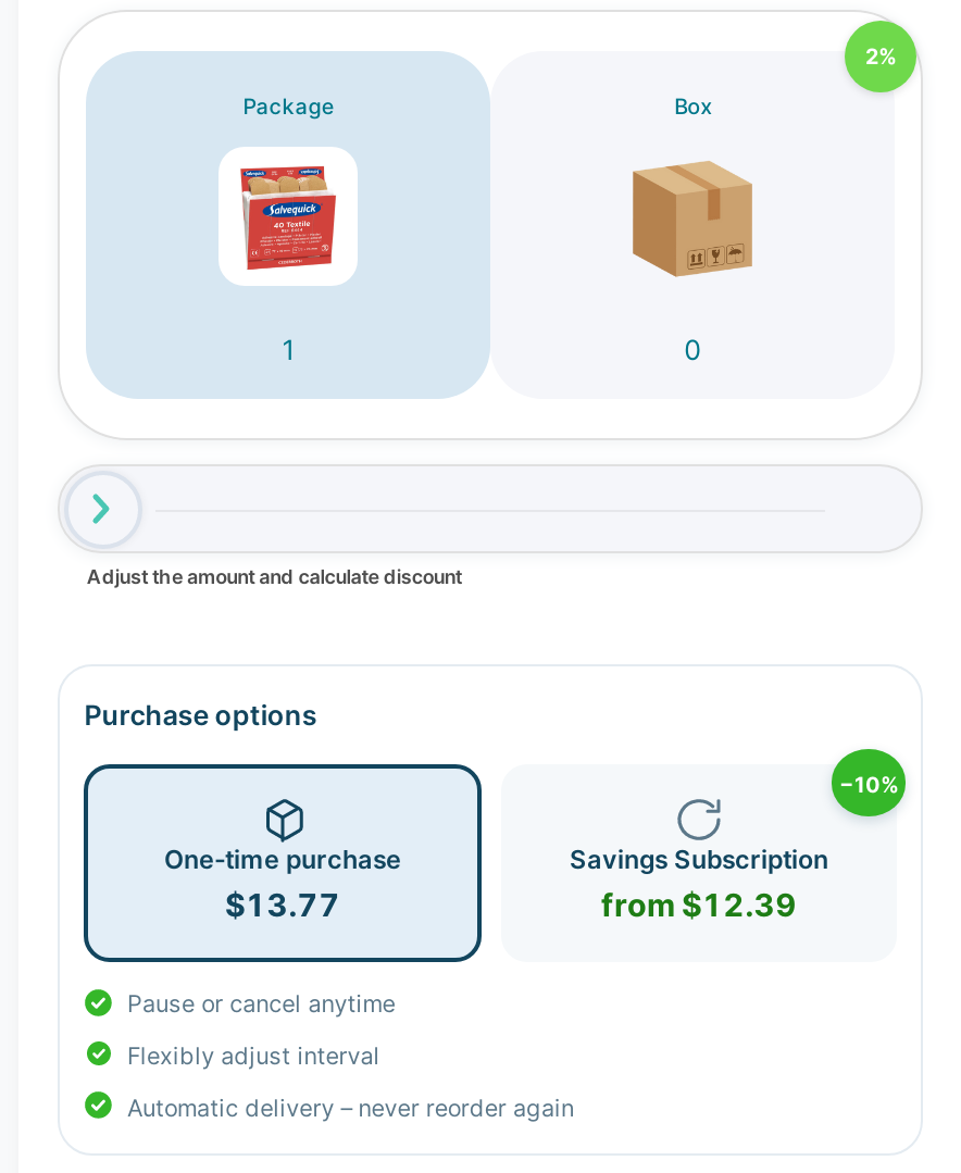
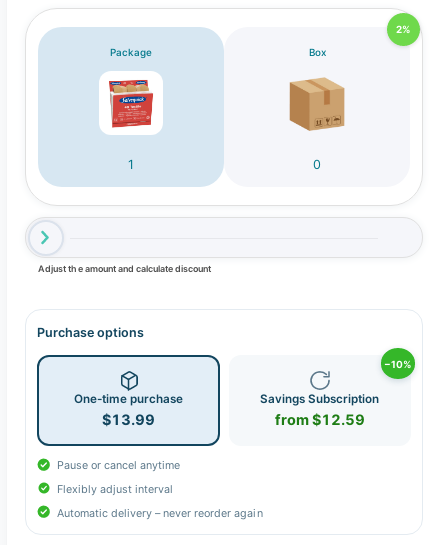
- $13.77
+ $13.99

- from $12.39
+ from $12.59
